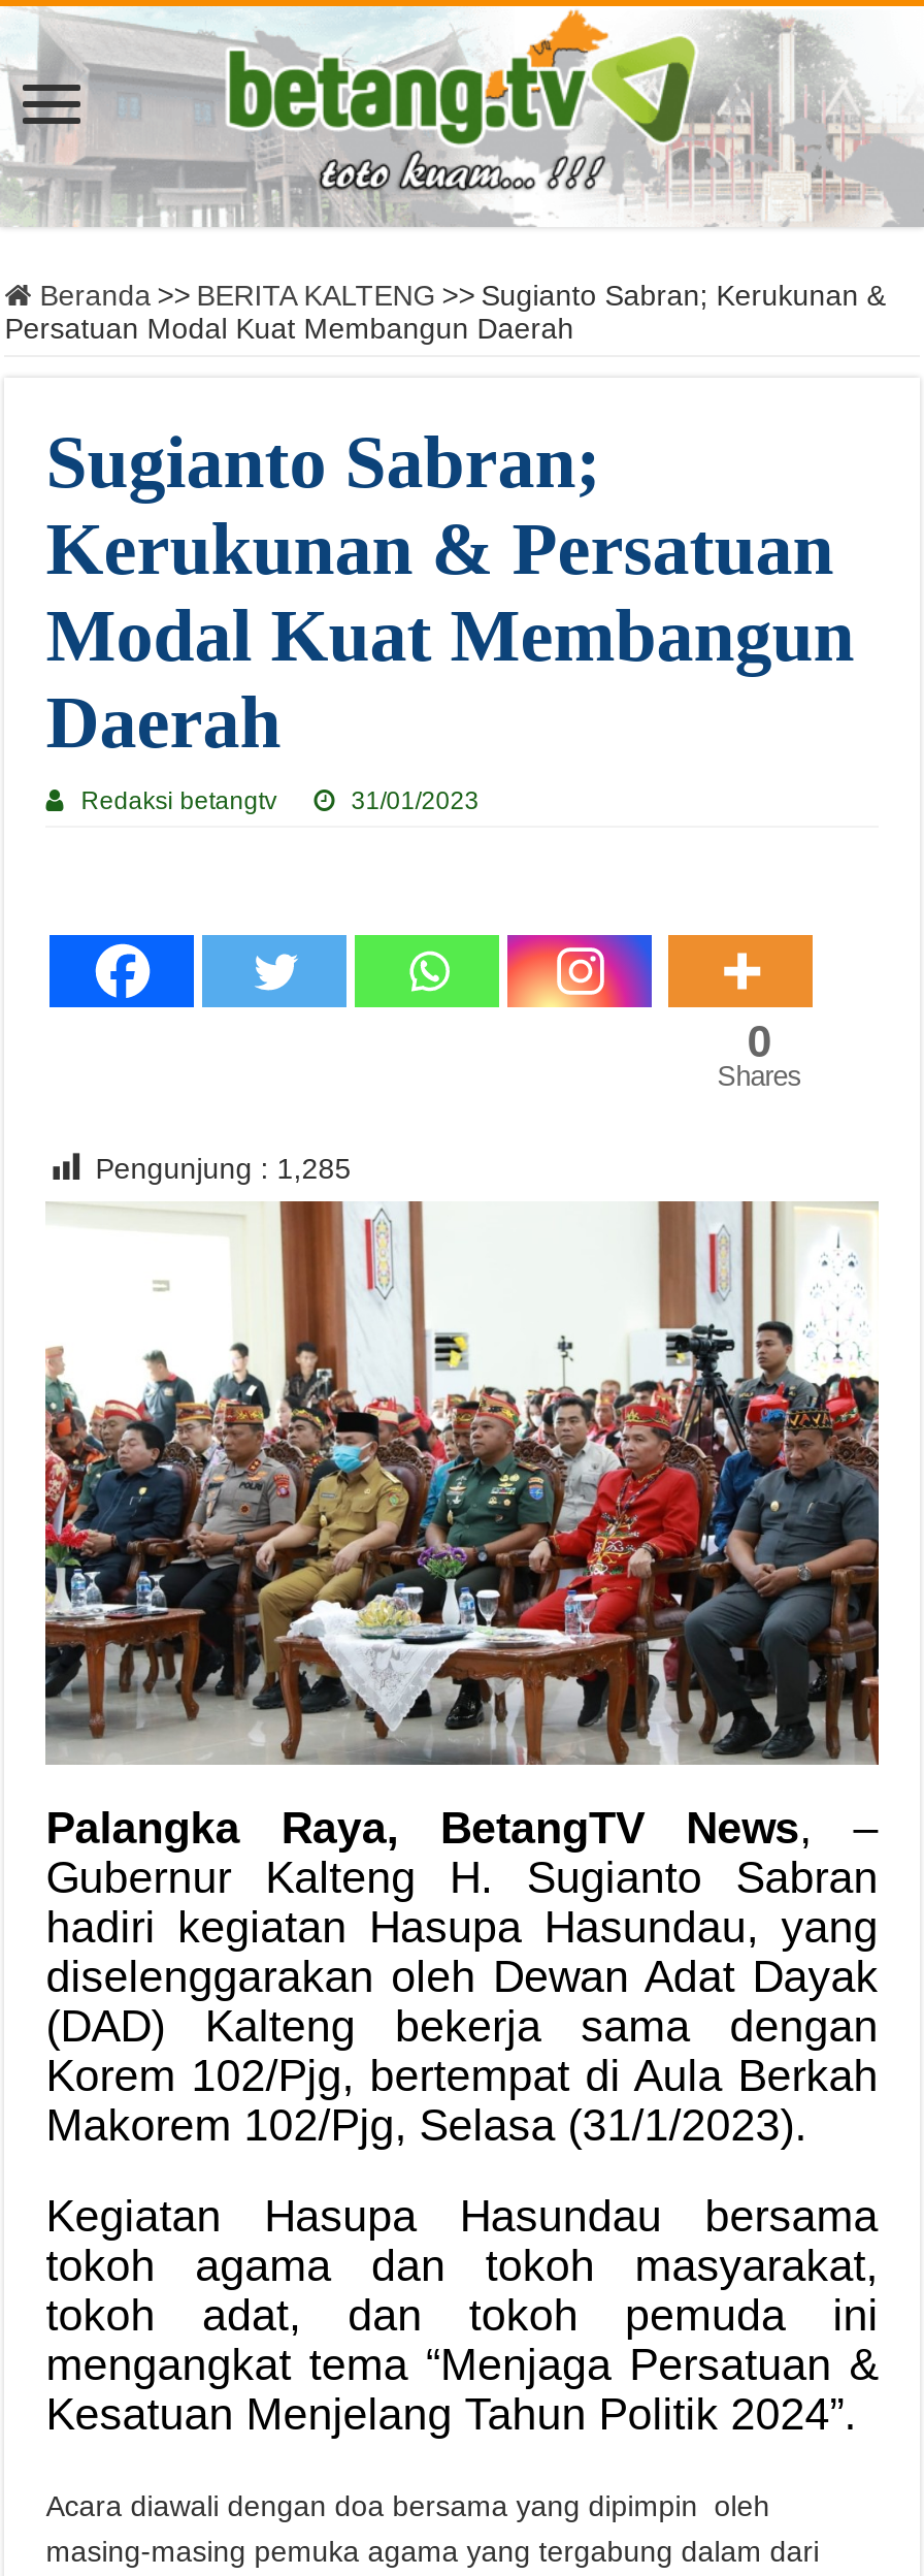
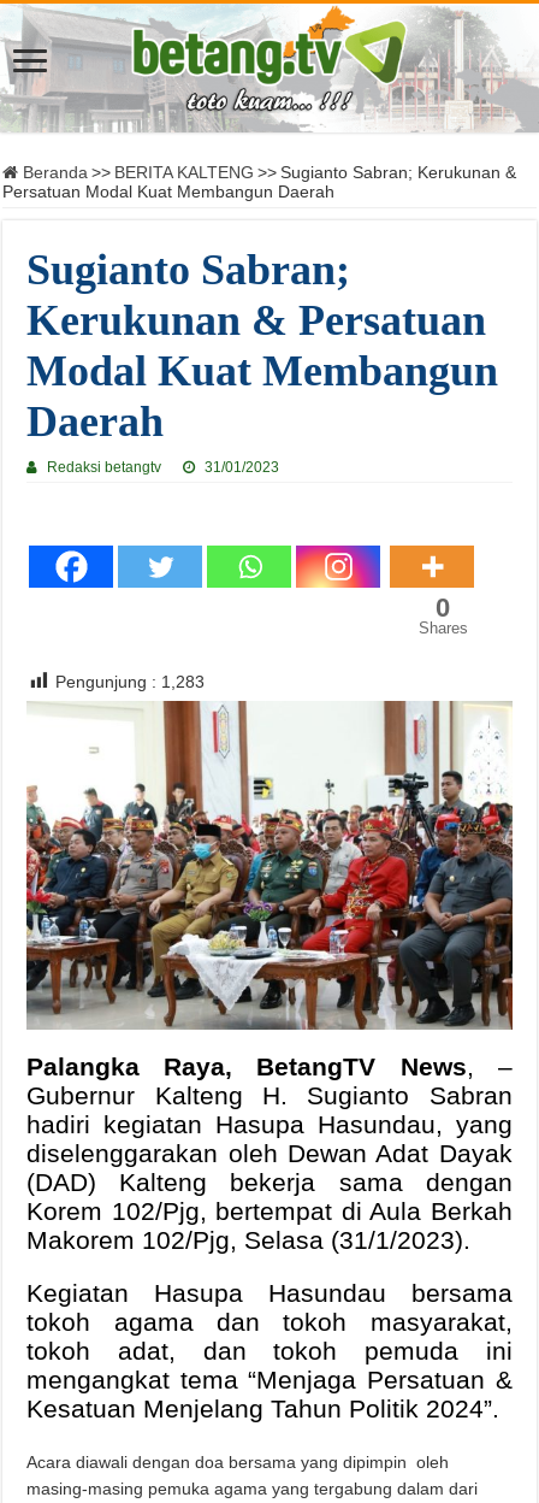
- Pengunjung : 1,285
+ Pengunjung : 1,283
